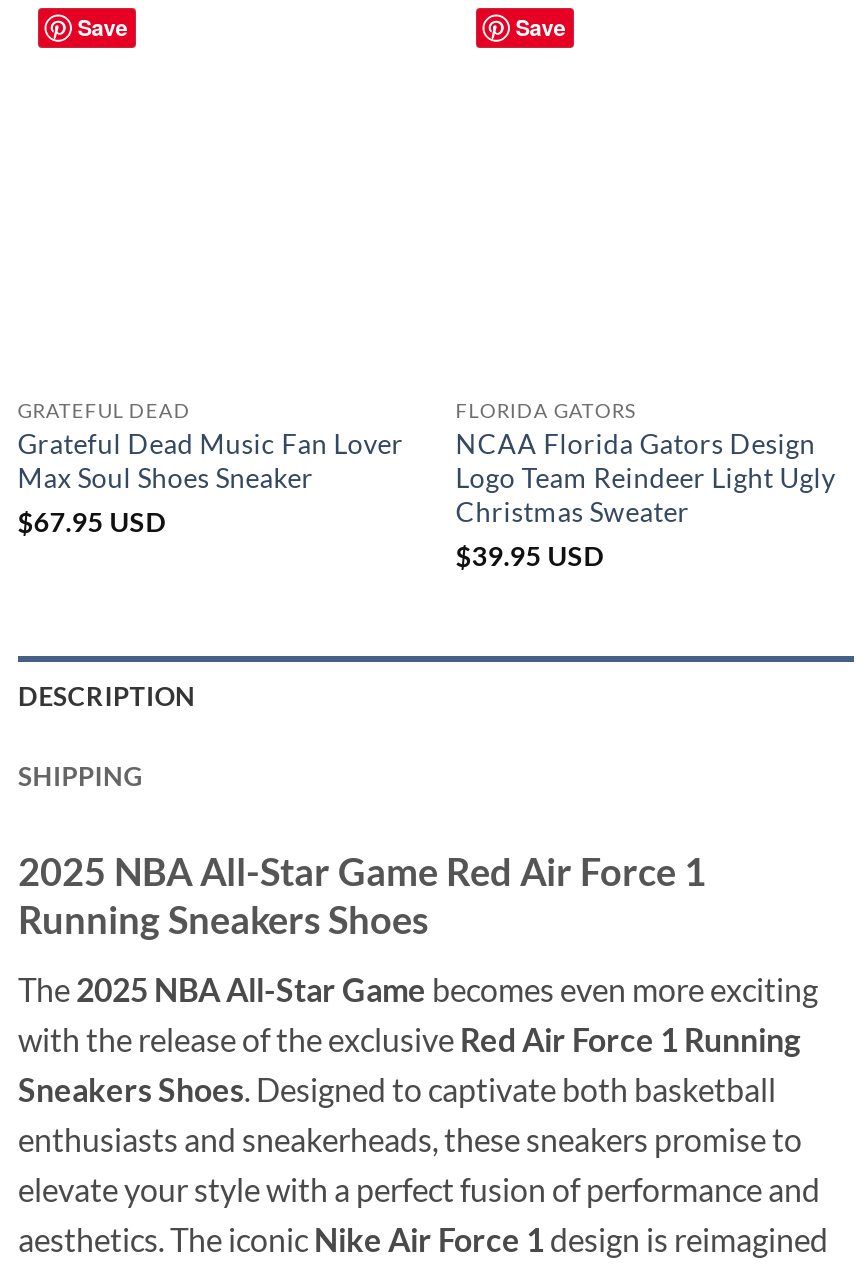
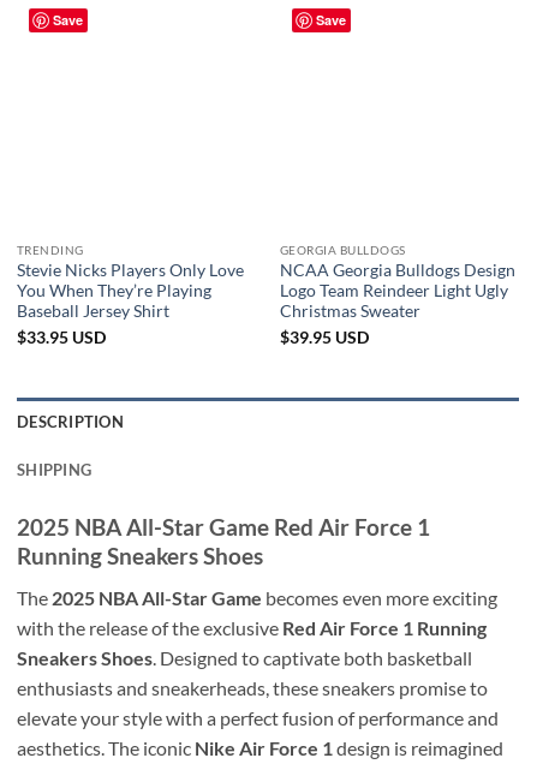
- GRATEFUL DEAD
- Grateful Dead Music Fan Lover
- Max Soul Shoes Sneaker
- $67.95 USD
+ TRENDING
+ Stevie Nicks Players Only Love
+ You When They’re Playing
+ Baseball Jersey Shirt
+ $33.95 USD

- FLORIDA GATORS
- NCAA Florida Gators Design
+ GEORGIA BULLDOGS
+ NCAA Georgia Bulldogs Design
